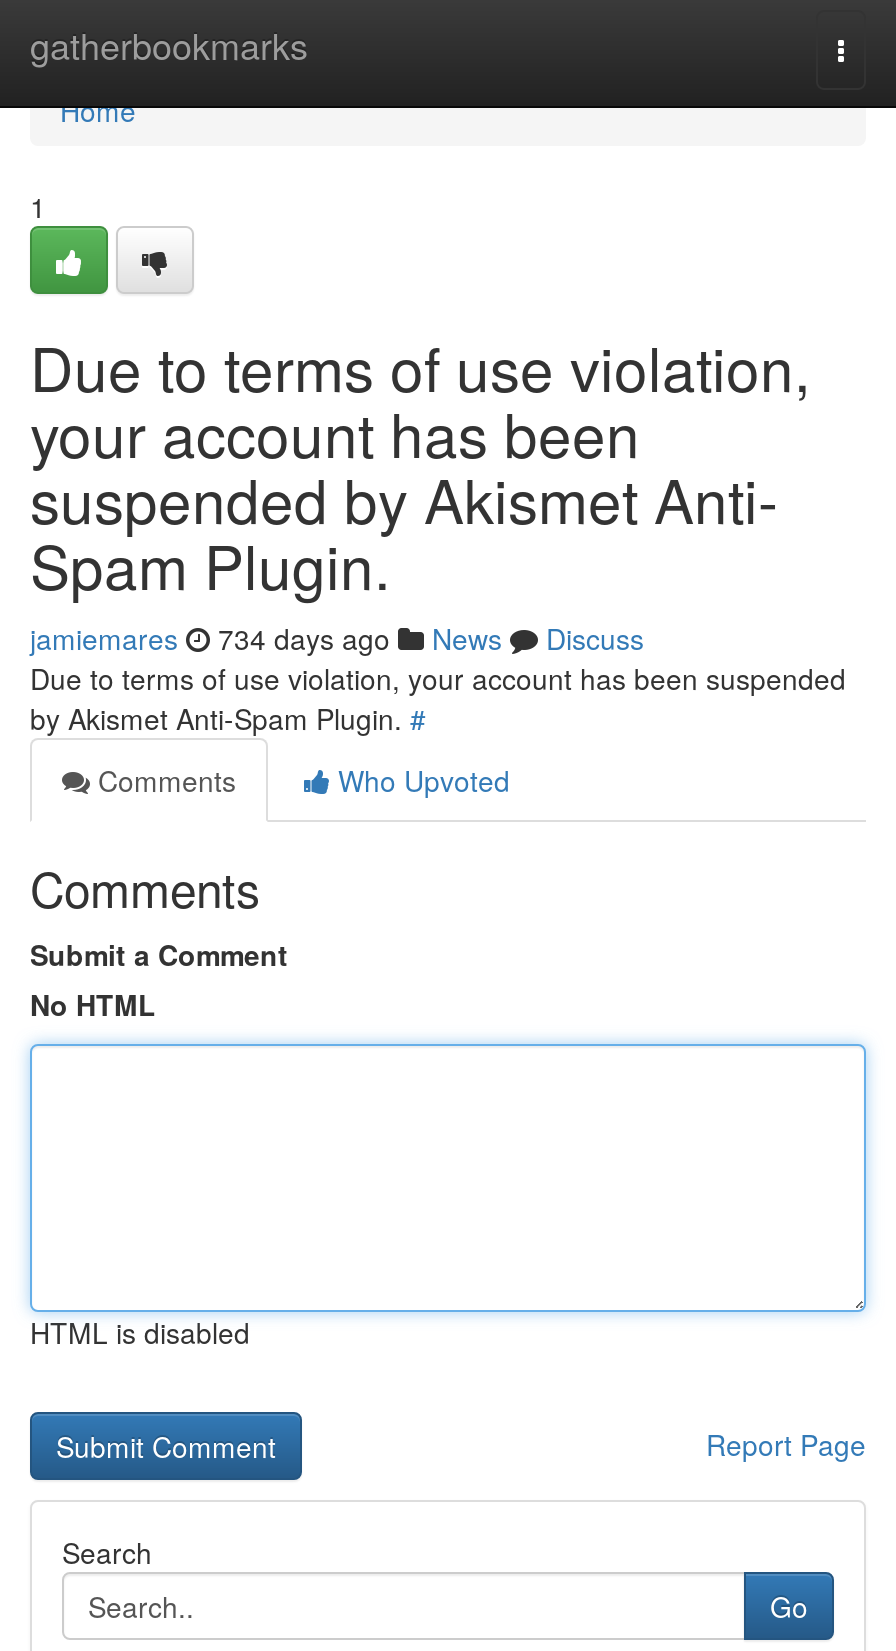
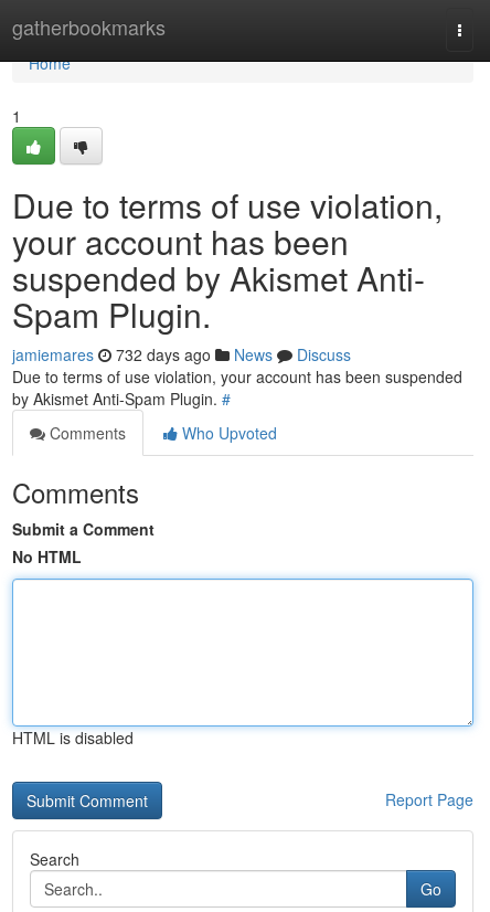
- jamiemares 734 days ago News Discuss
+ jamiemares 732 days ago News Discuss
